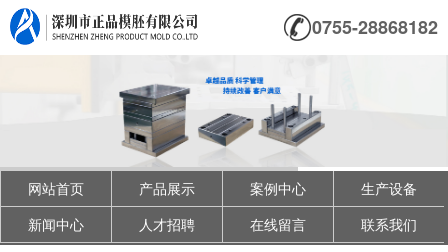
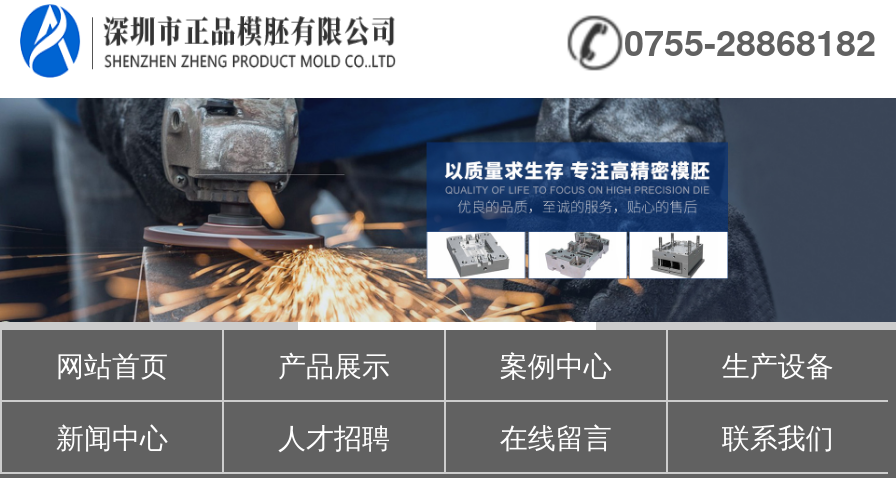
- [image]
+ [image]
